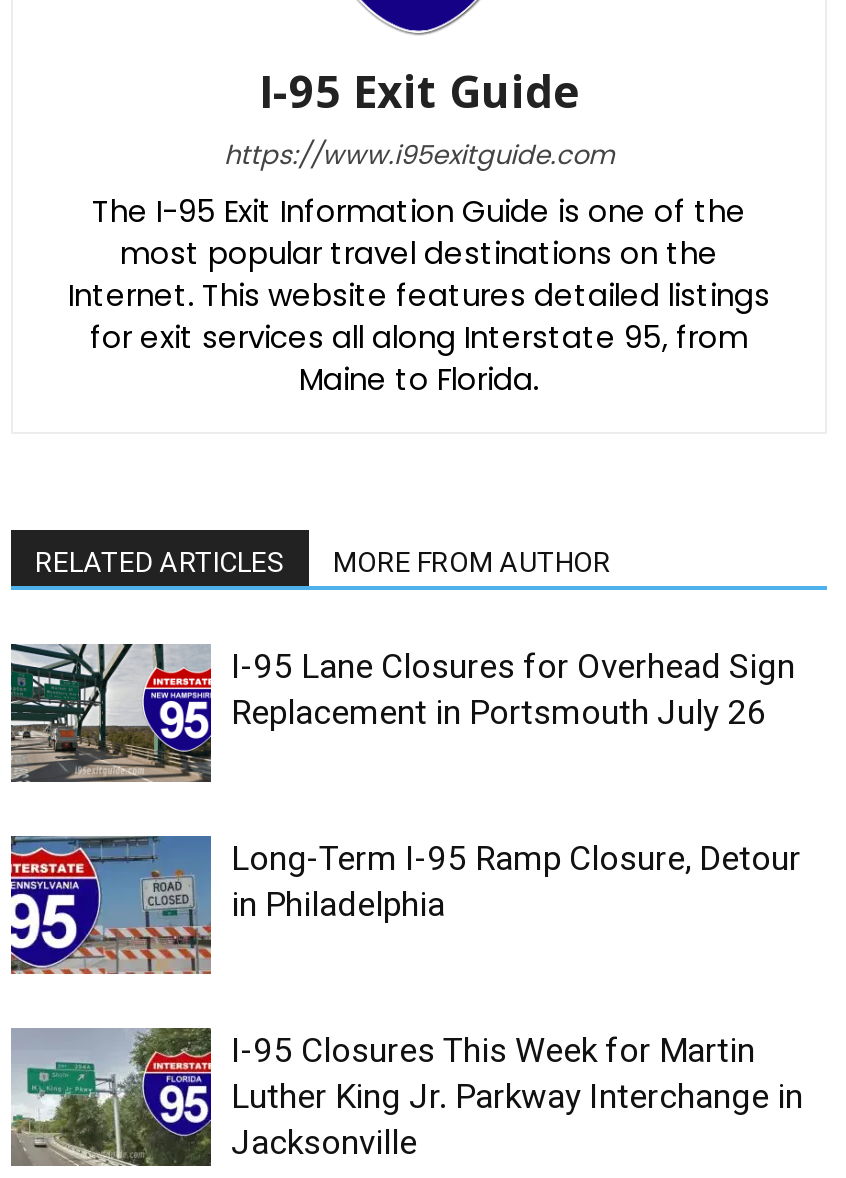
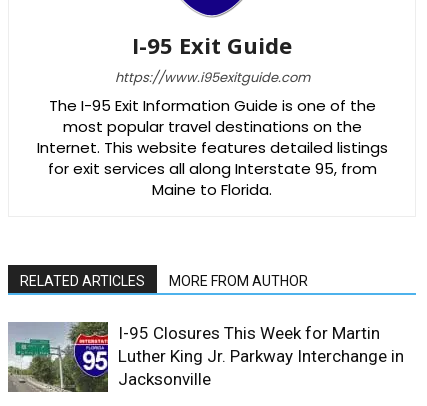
- [image]
- I-95 Lane Closures for Overhead Sign
- Replacement in Portsmouth July 26

- [image]
- Long-Term I-95 Ramp Closure, Detour
- in Philadelphia
